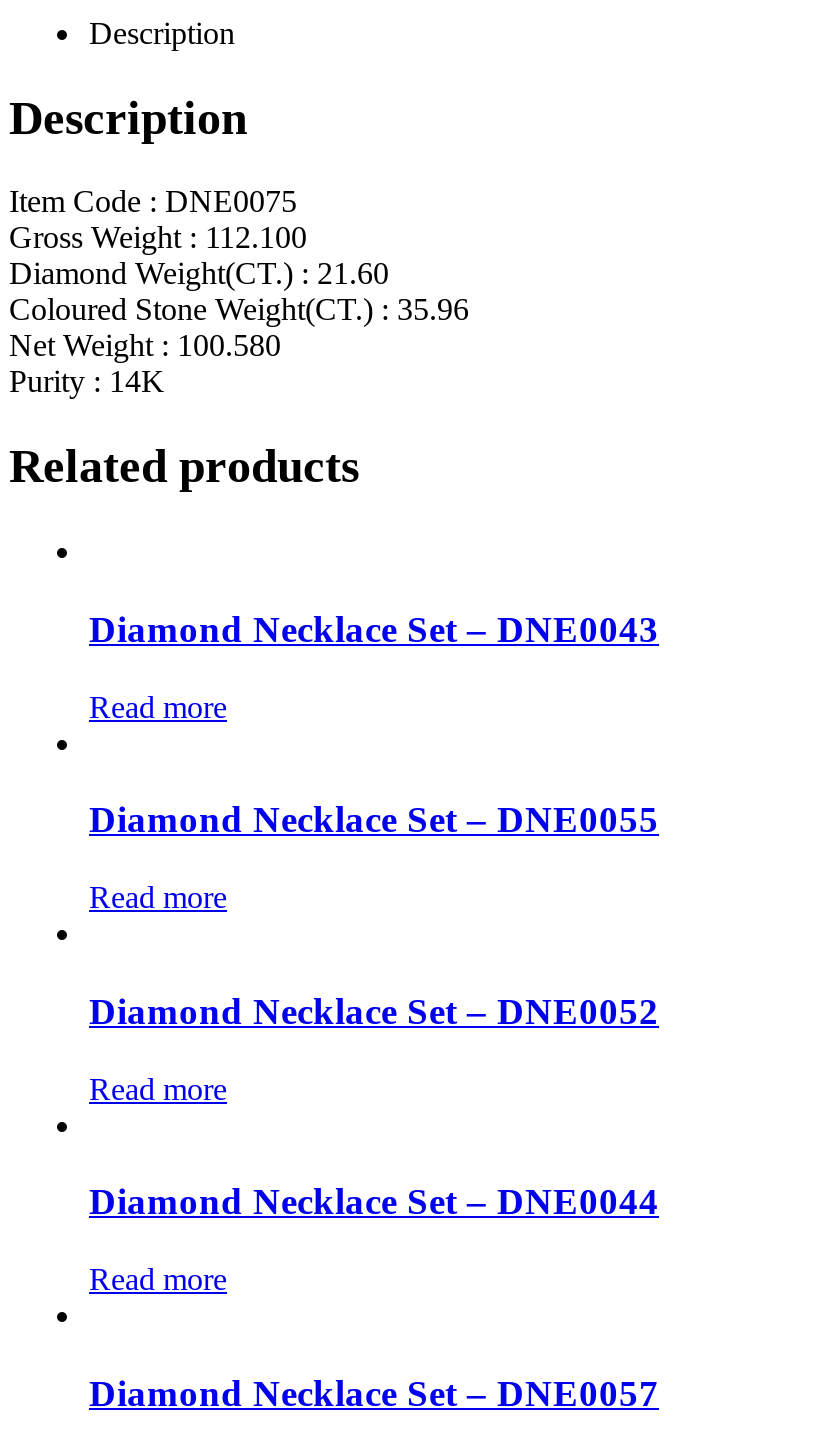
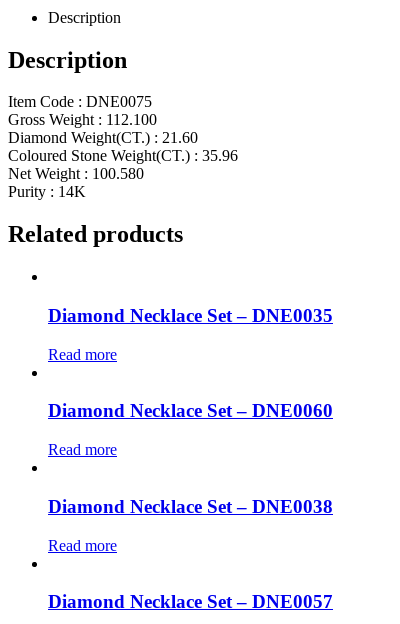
- Diamond Necklace Set – DNE0043
+ Diamond Necklace Set – DNE0035

- Diamond Necklace Set – DNE0055
+ Diamond Necklace Set – DNE0060

- Diamond Necklace Set – DNE0052
- Read more
- Diamond Necklace Set – DNE0044
+ Diamond Necklace Set – DNE0038
